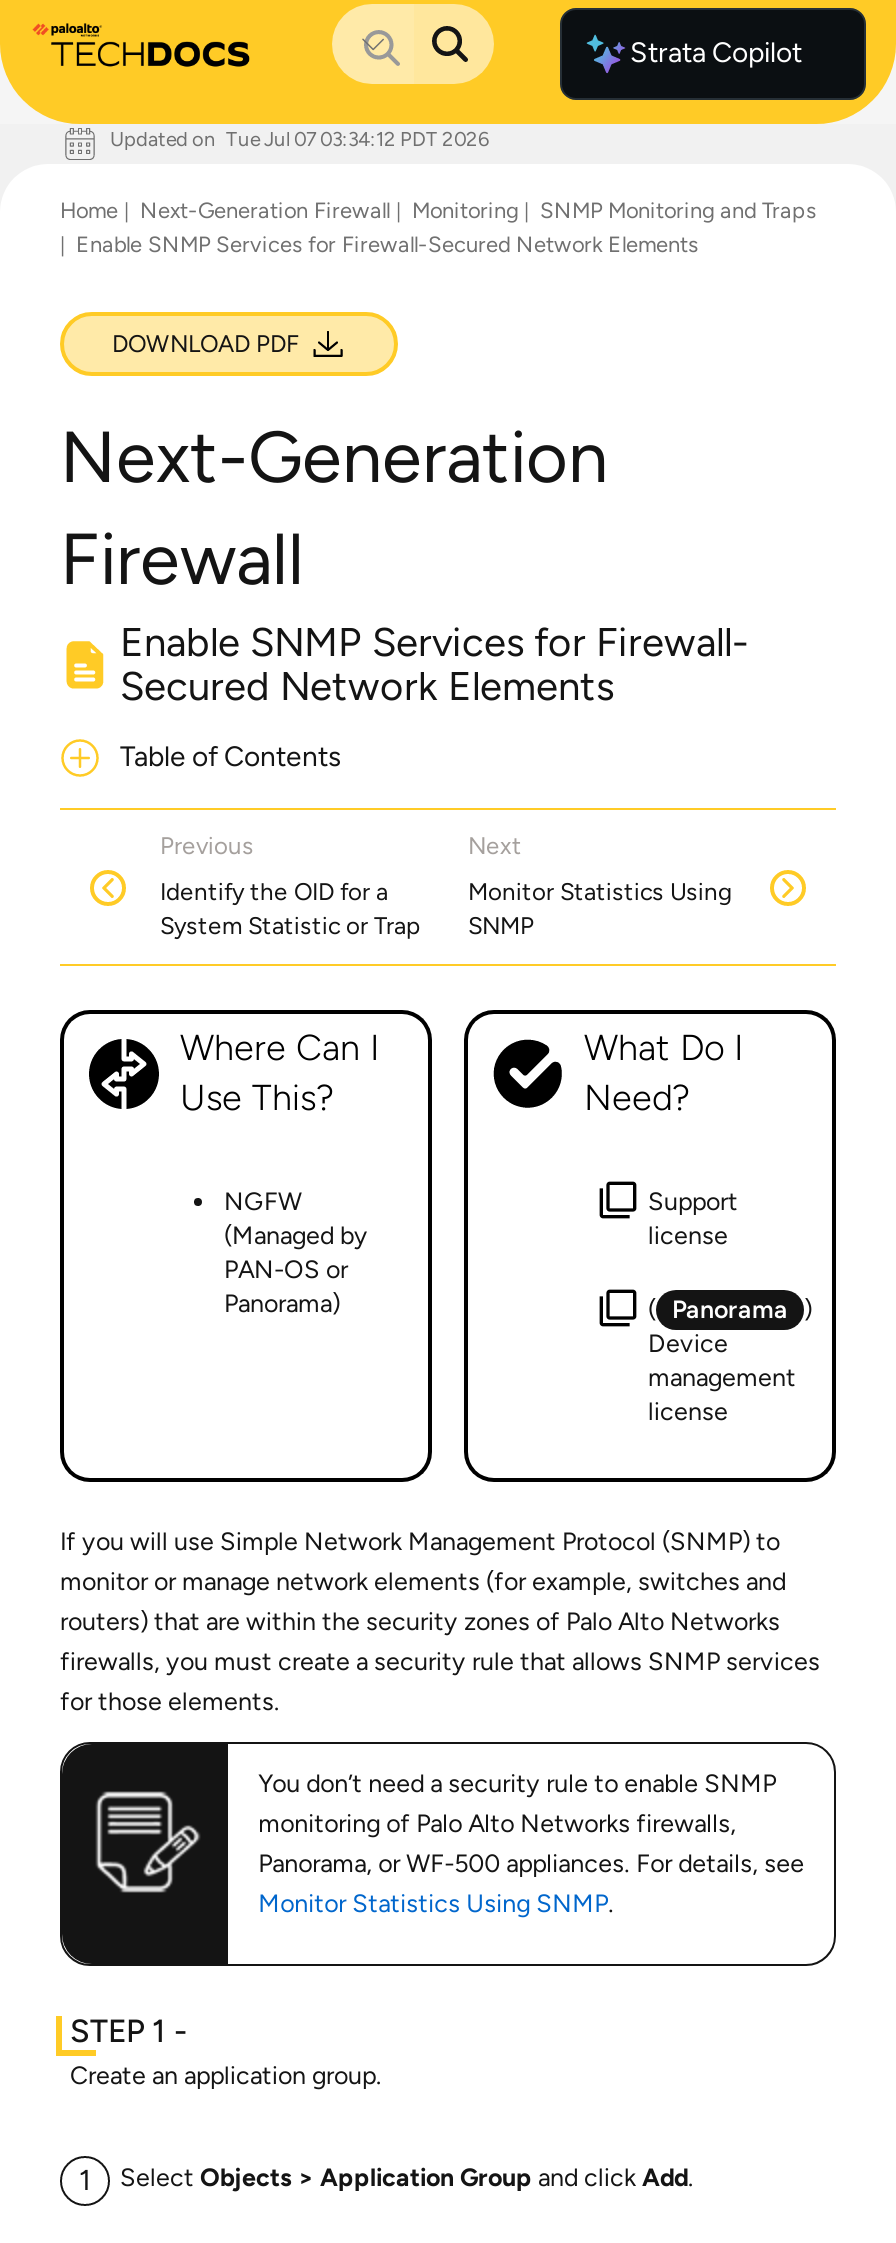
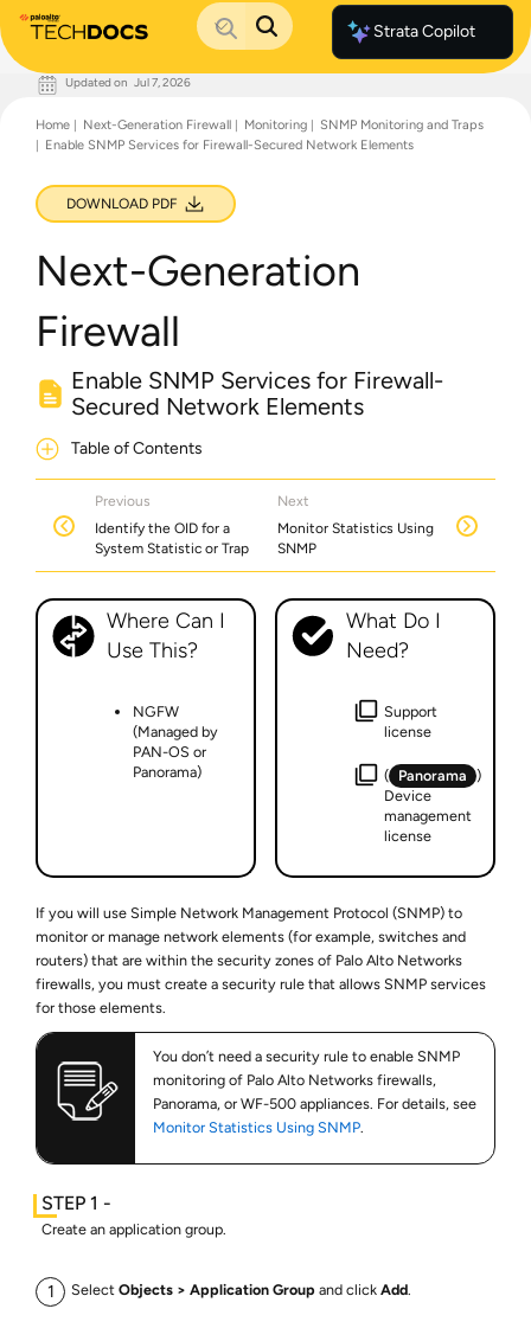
- Updated on Tue Jul 07 03:34:12 PDT 2026
+ Updated on Jul 7, 2026
